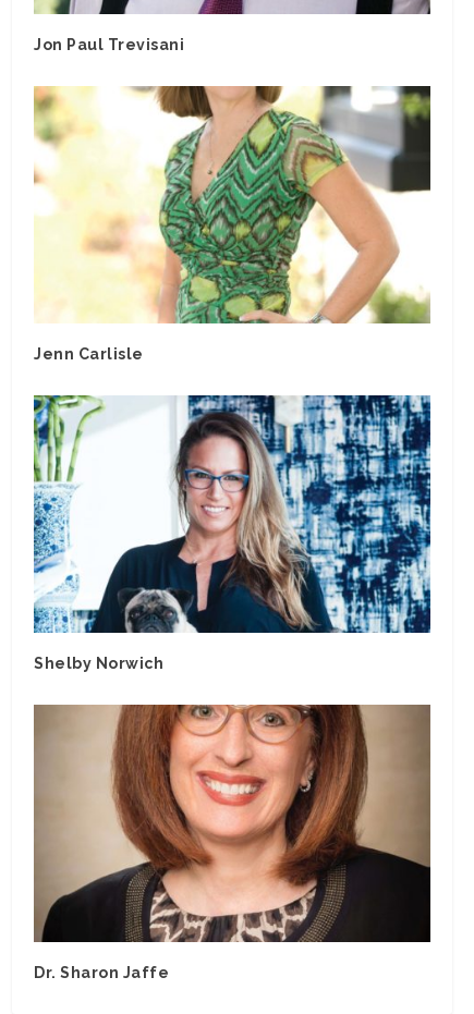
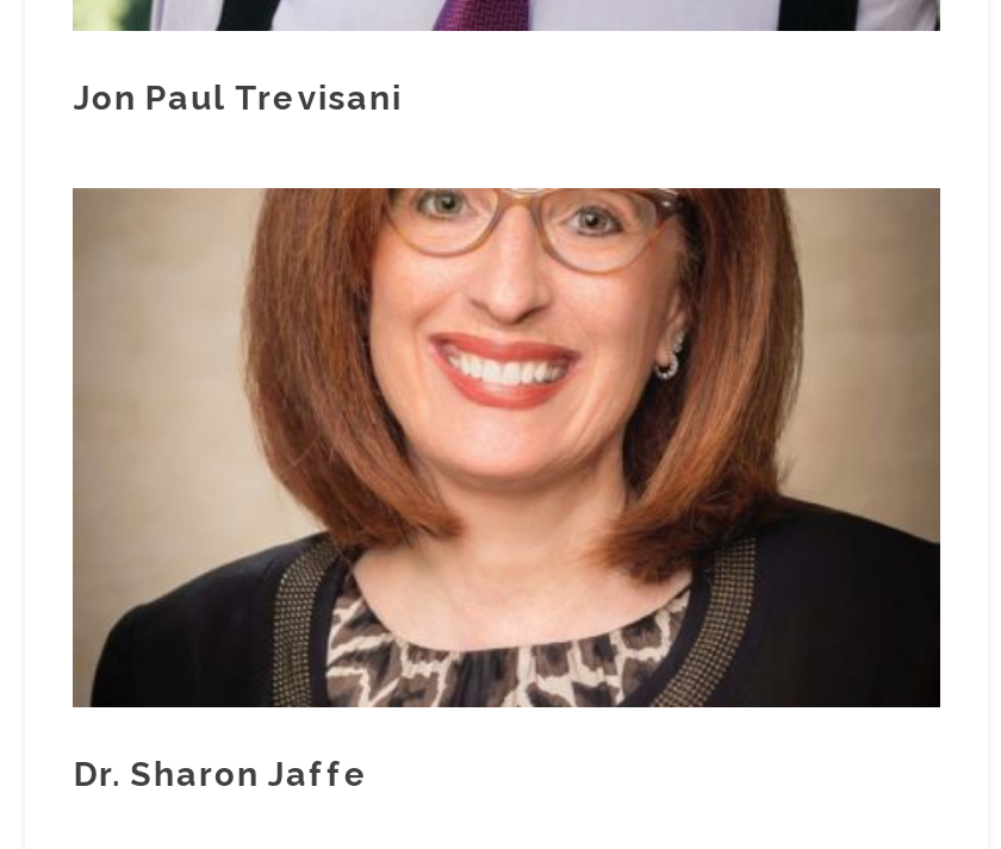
- [image]
- Jenn Carlisle

- [image]
- Shelby Norwich
